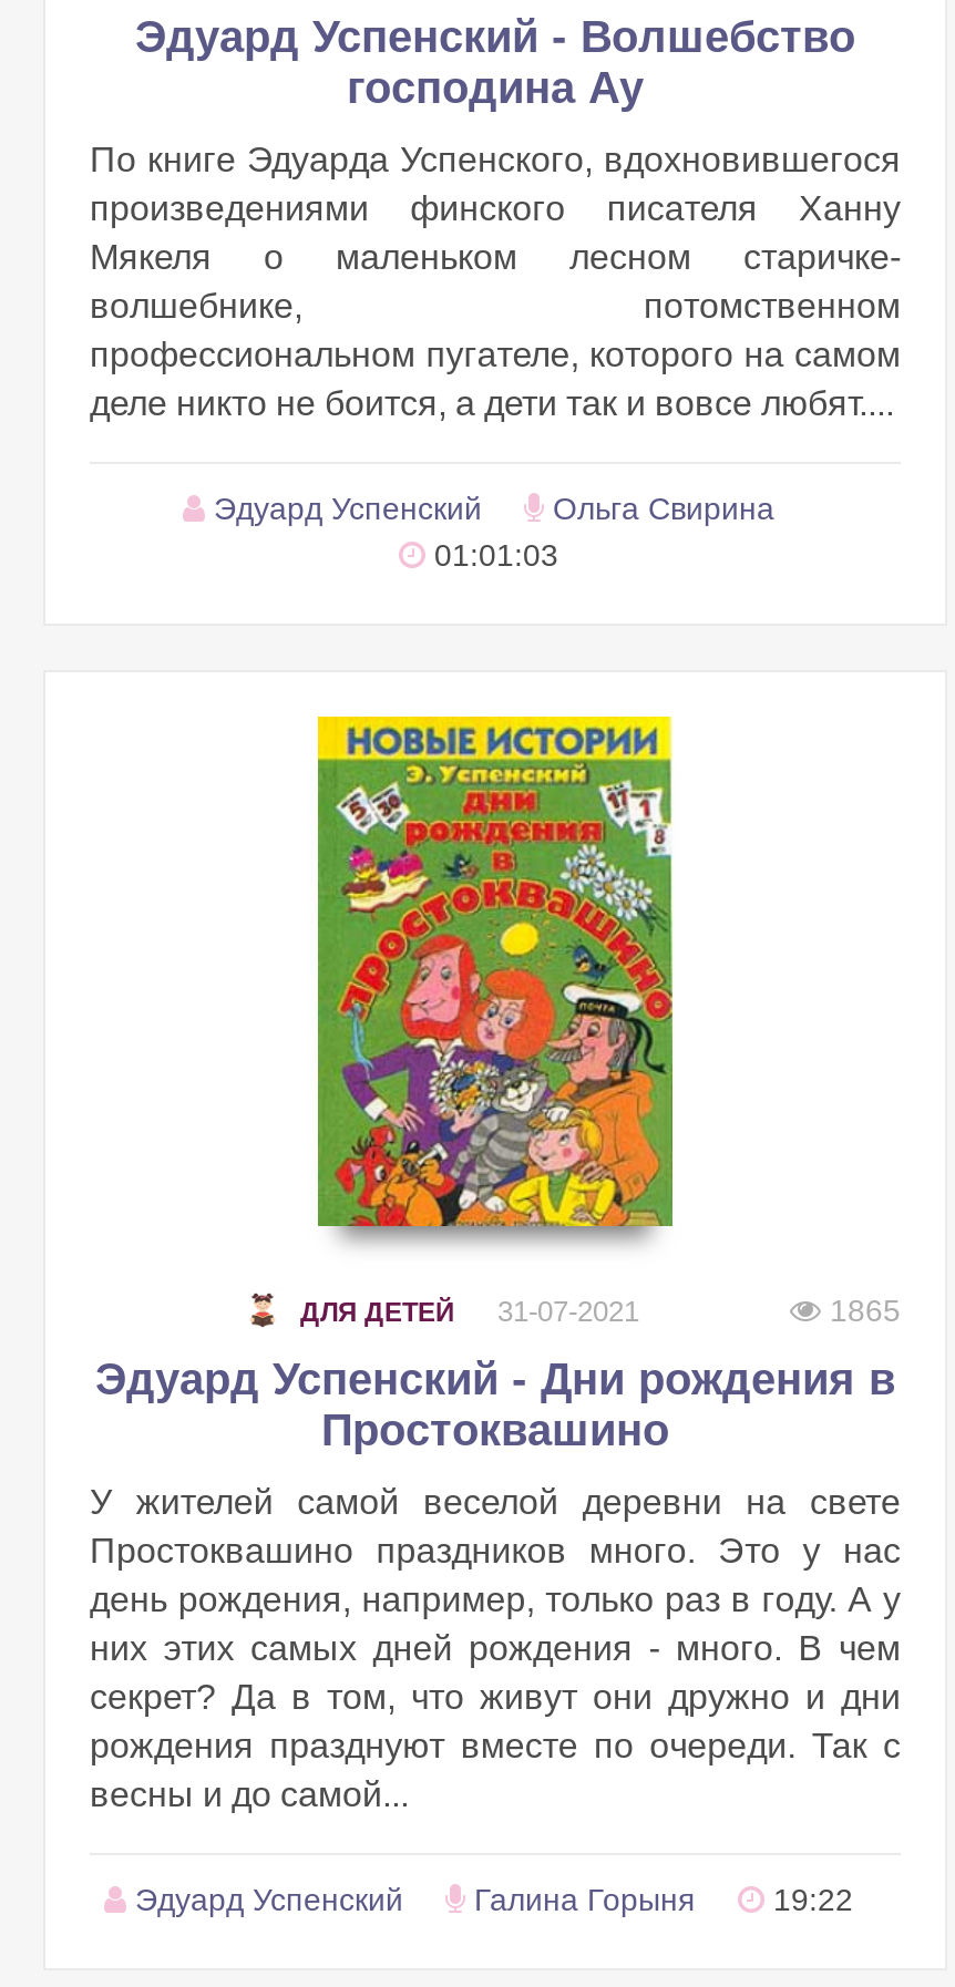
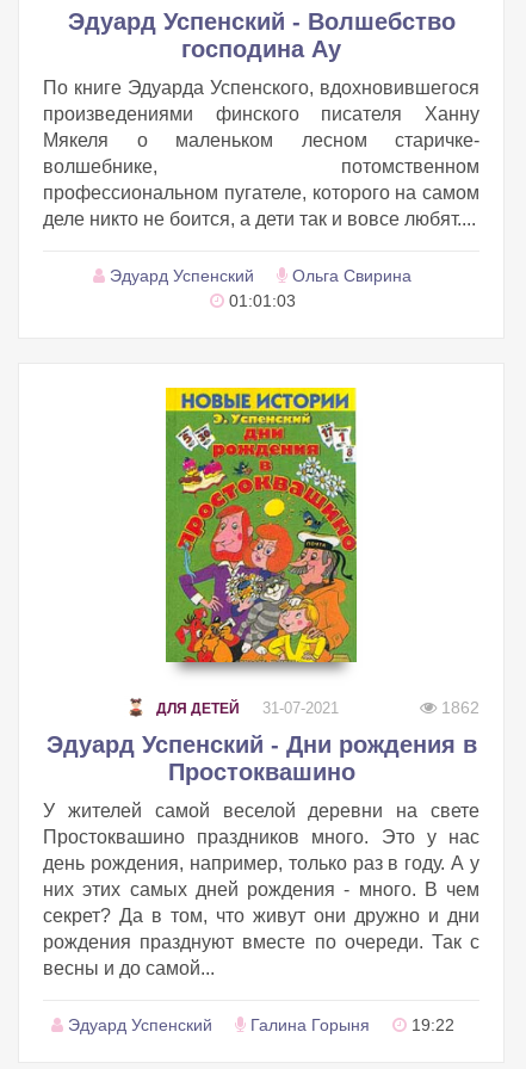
- 1865
+ 1862
